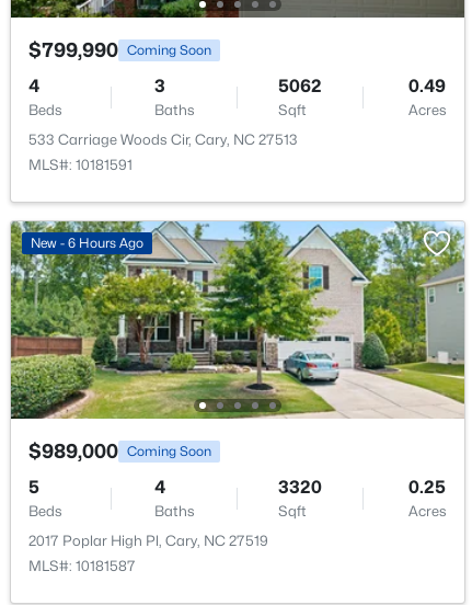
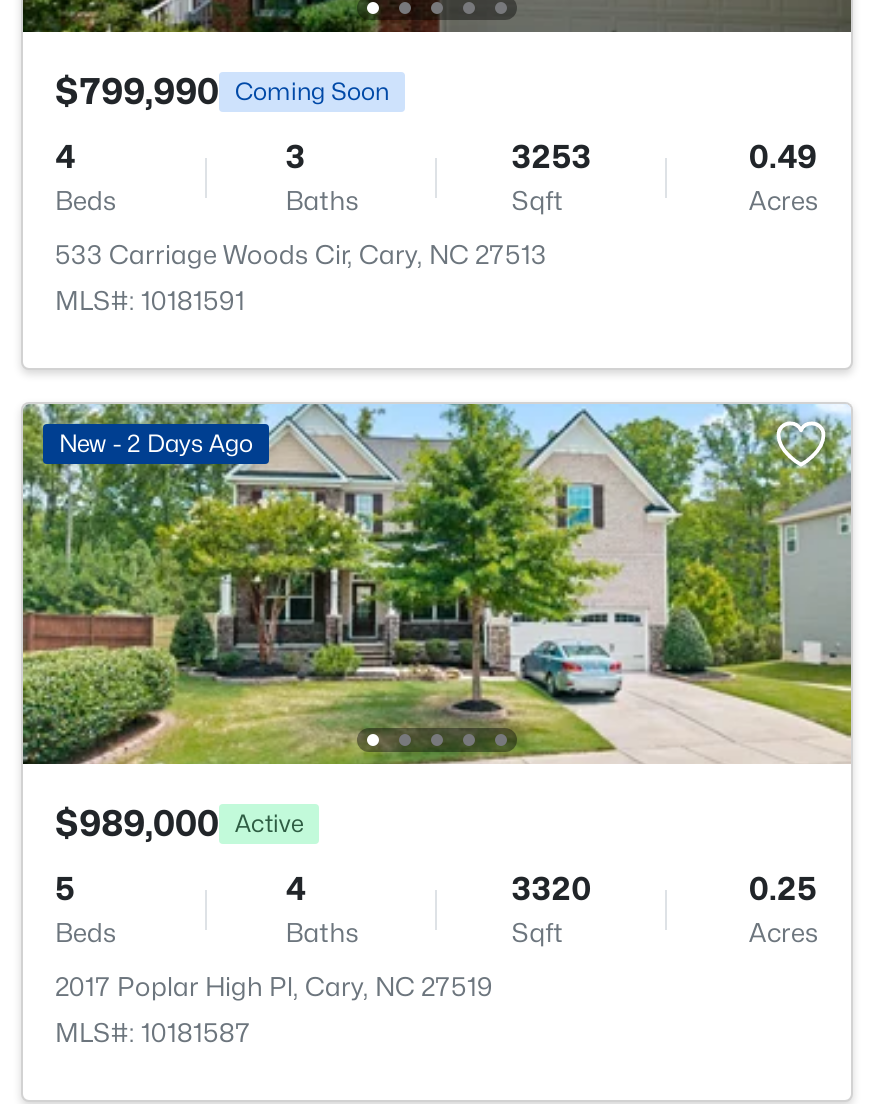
- 5062
+ 3253

- New - 6 Hours Ago
+ New - 2 Days Ago

- $989,000 Coming Soon
+ $989,000 Active
